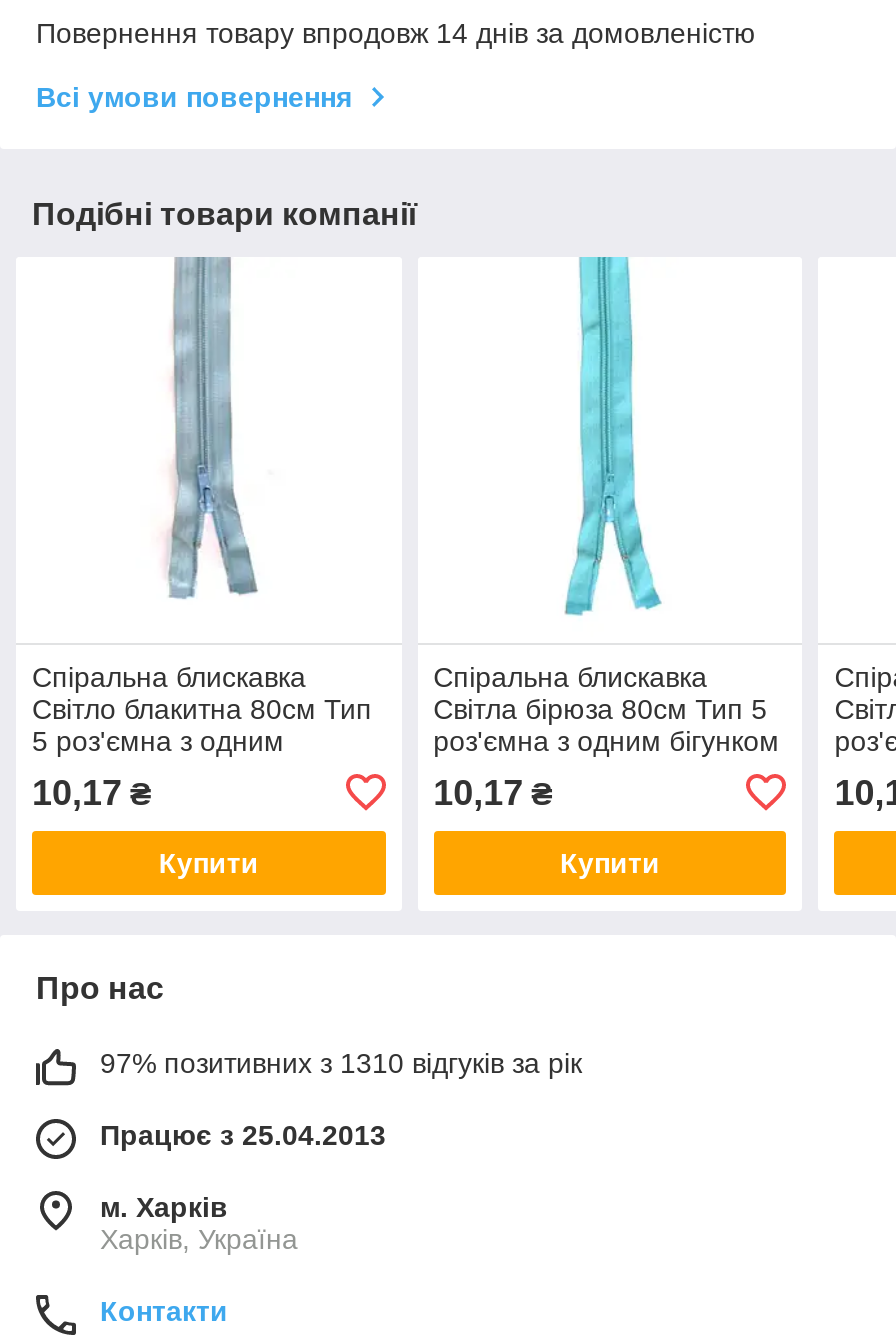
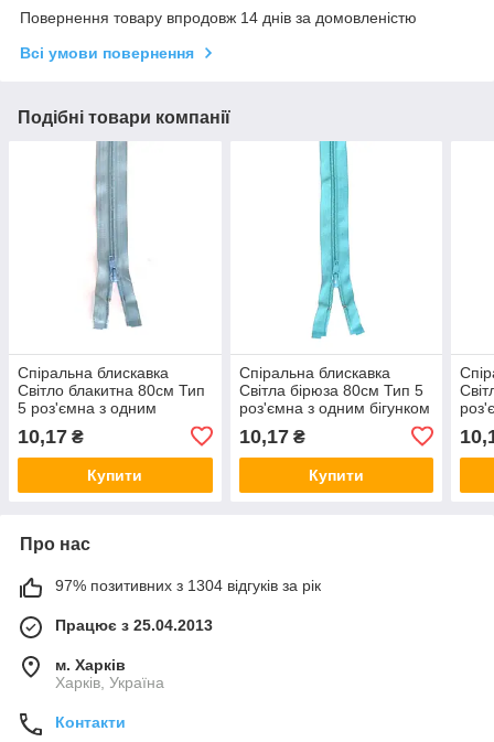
- 97% позитивних з 1310 відгуків за рік
+ 97% позитивних з 1304 відгуків за рік
